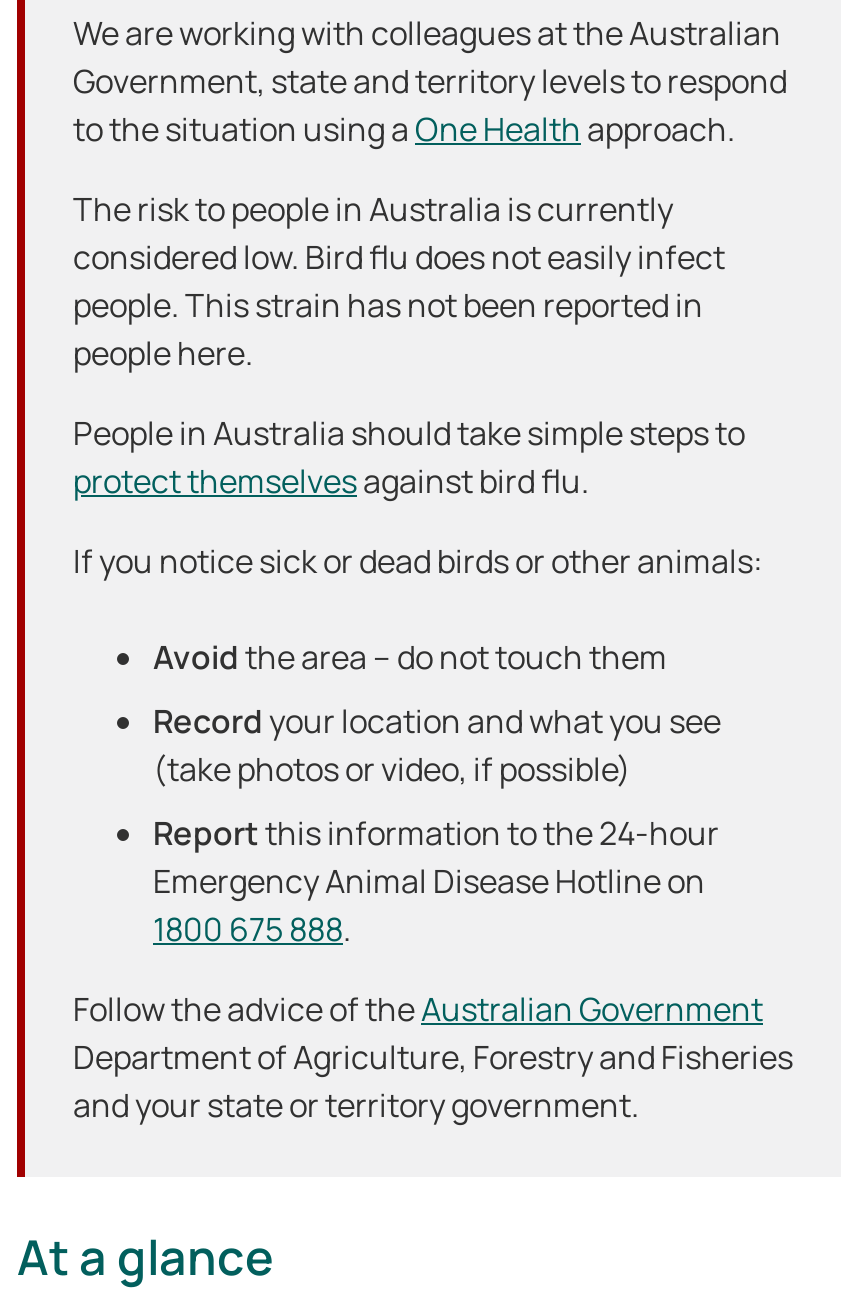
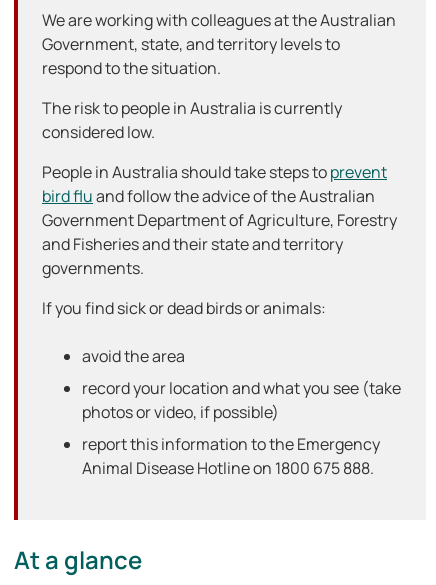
- Government, state and territory levels to respond
- to the situation using a One Health approach.
+ Government, state, and territory levels to
+ respond to the situation.

- considered low. Bird flu does not easily infect
- people. This strain has not been reported in
- people here.
- People in Australia should take simple steps to
- protect themselvesagainst bird flu.
- If you notice sick or dead birds or other animals:
- Avoid the area – do not touch them
- Record your location and what you see
- (take photos or video, if possible)
- Report this information to the 24-hour
- Emergency Animal Disease Hotline on
- 1800 675 888.
- Follow the advice of theAustralian Government
- Department of Agriculture, Forestry and Fisheries
- and your state or territory government.
+ considered low.
+ People in Australia should take steps to prevent
+ bird flu and follow the advice of the Australian
+ Government Department of Agriculture, Forestry
+ and Fisheries and their state and territory
+ governments.
+ If you find sick or dead birds or animals:
+ avoid the area
+ record your location and what you see (take
+ photos or video, if possible)
+ report this information to the Emergency
+ Animal Disease Hotline on 1800 675 888.
